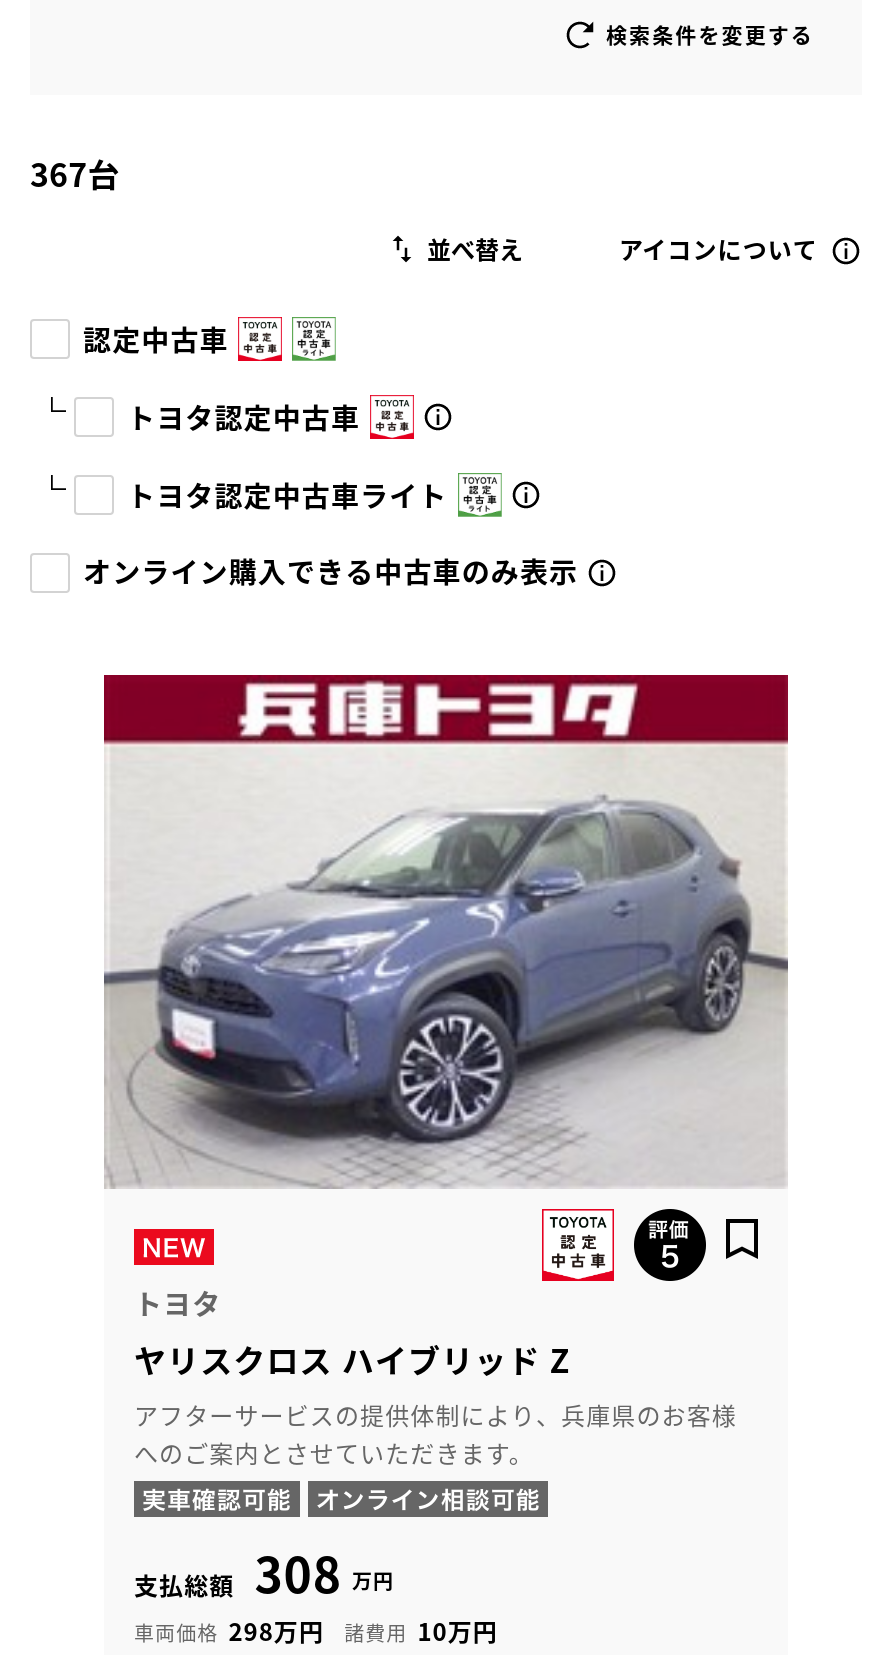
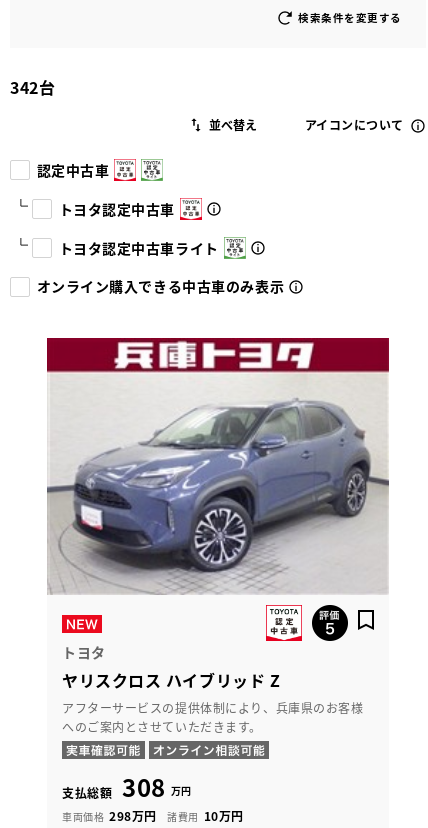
- 367台
+ 342台
